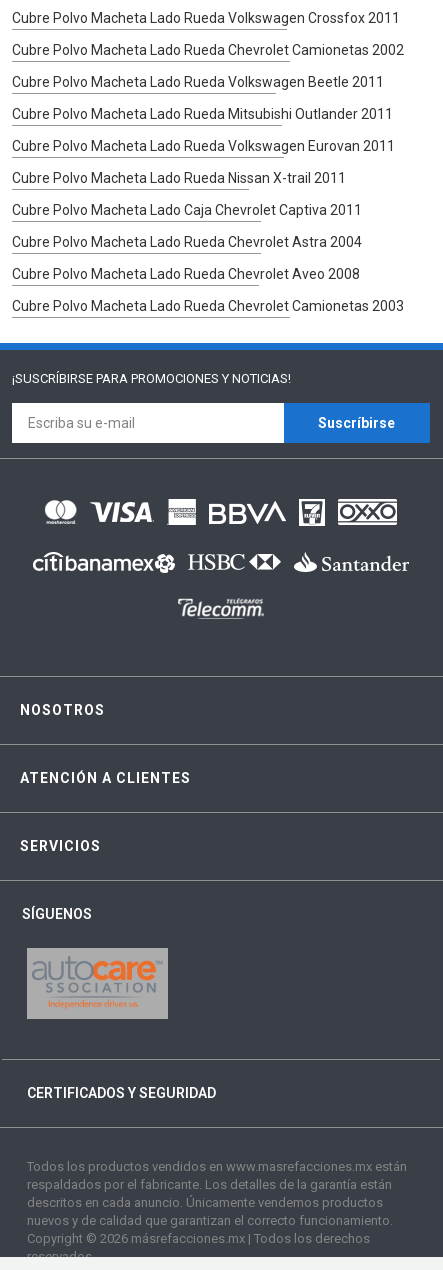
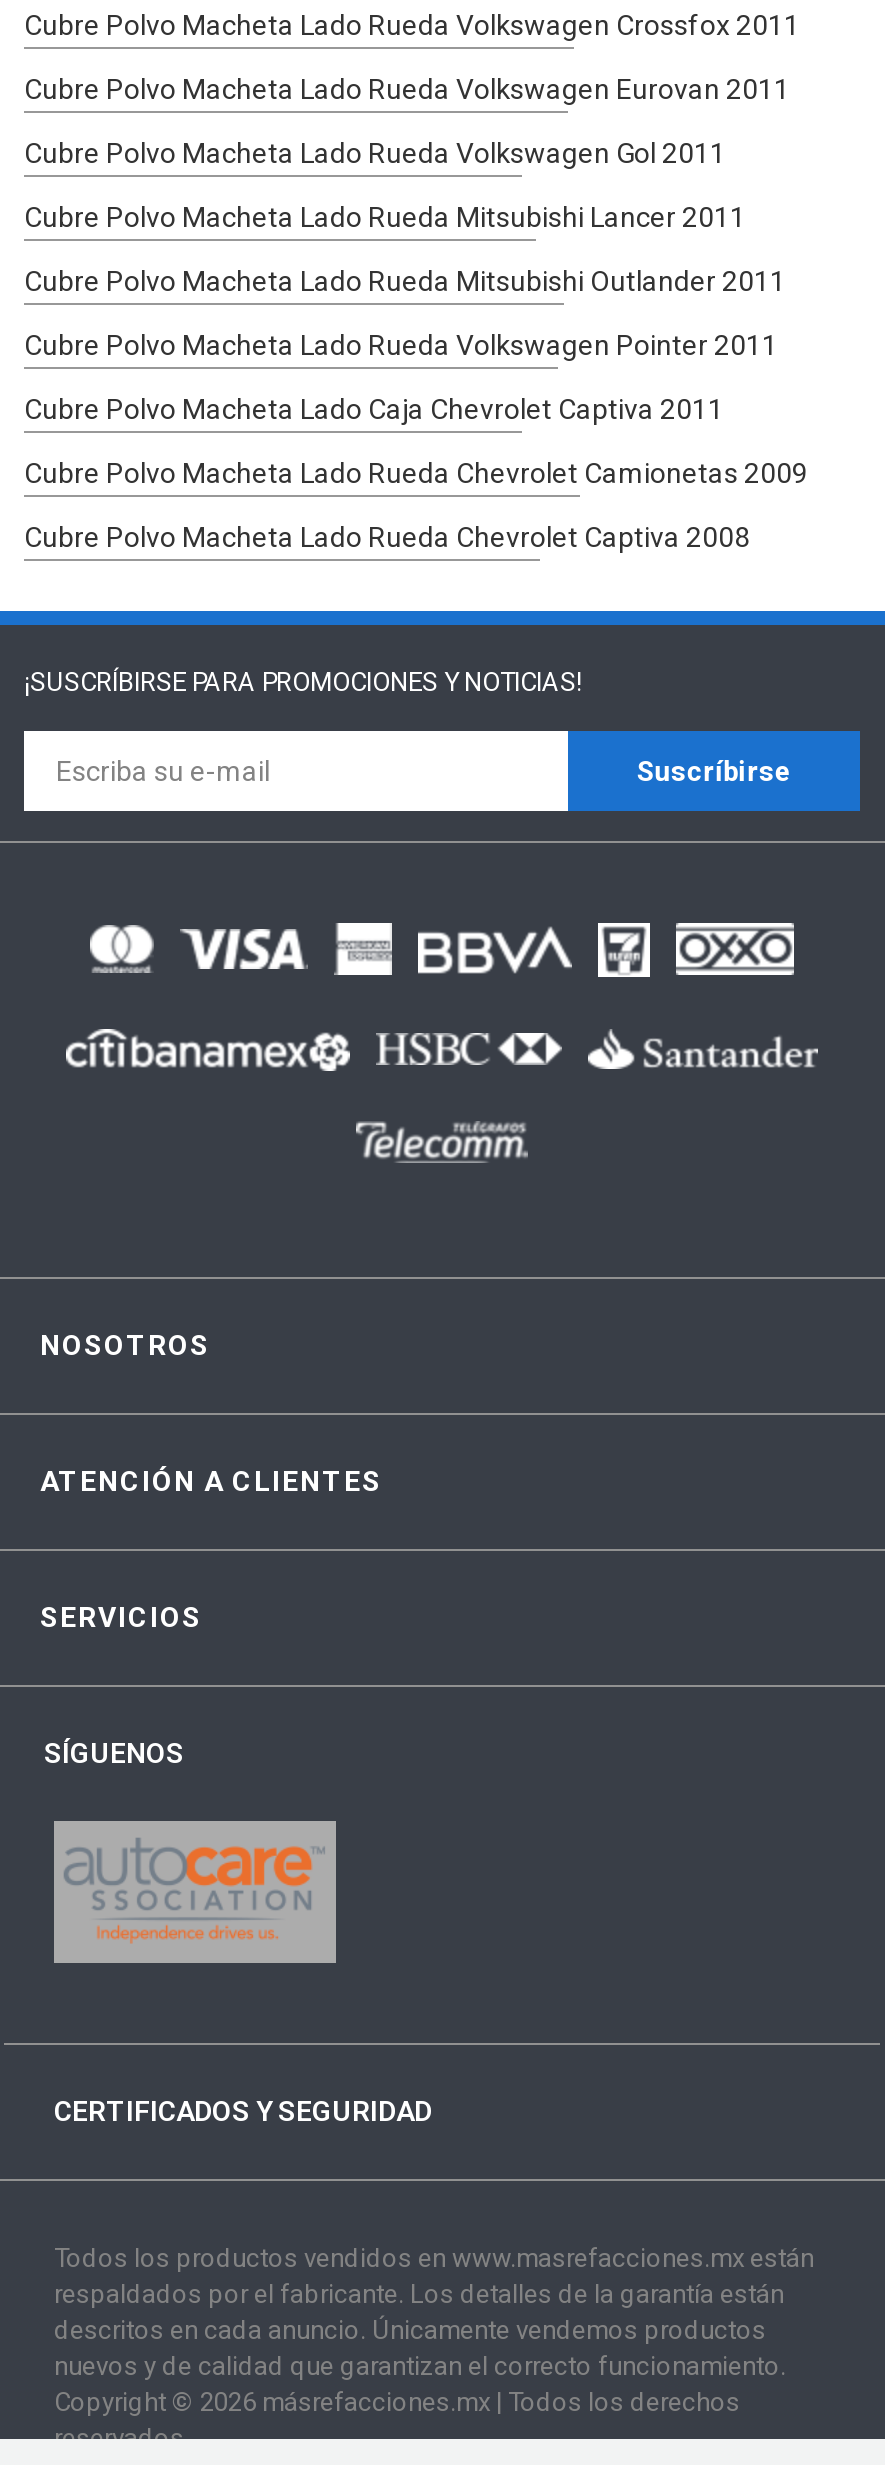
- Cubre Polvo Macheta Lado Rueda Chevrolet Camionetas 2002
- Cubre Polvo Macheta Lado Rueda Volkswagen Beetle 2011
+ Cubre Polvo Macheta Lado Rueda Volkswagen Gol 2011
+ Cubre Polvo Macheta Lado Rueda Mitsubishi Lancer 2011

moved down: Cubre Polvo Macheta Lado Rueda Mitsubishi Outlander 2011

moved up: Cubre Polvo Macheta Lado Rueda Volkswagen Eurovan 2011

- Cubre Polvo Macheta Lado Rueda Nissan X-trail 2011
+ Cubre Polvo Macheta Lado Rueda Volkswagen Pointer 2011

- Cubre Polvo Macheta Lado Rueda Chevrolet Astra 2004
- Cubre Polvo Macheta Lado Rueda Chevrolet Aveo 2008
- Cubre Polvo Macheta Lado Rueda Chevrolet Camionetas 2003
+ Cubre Polvo Macheta Lado Rueda Chevrolet Camionetas 2009
+ Cubre Polvo Macheta Lado Rueda Chevrolet Captiva 2008
